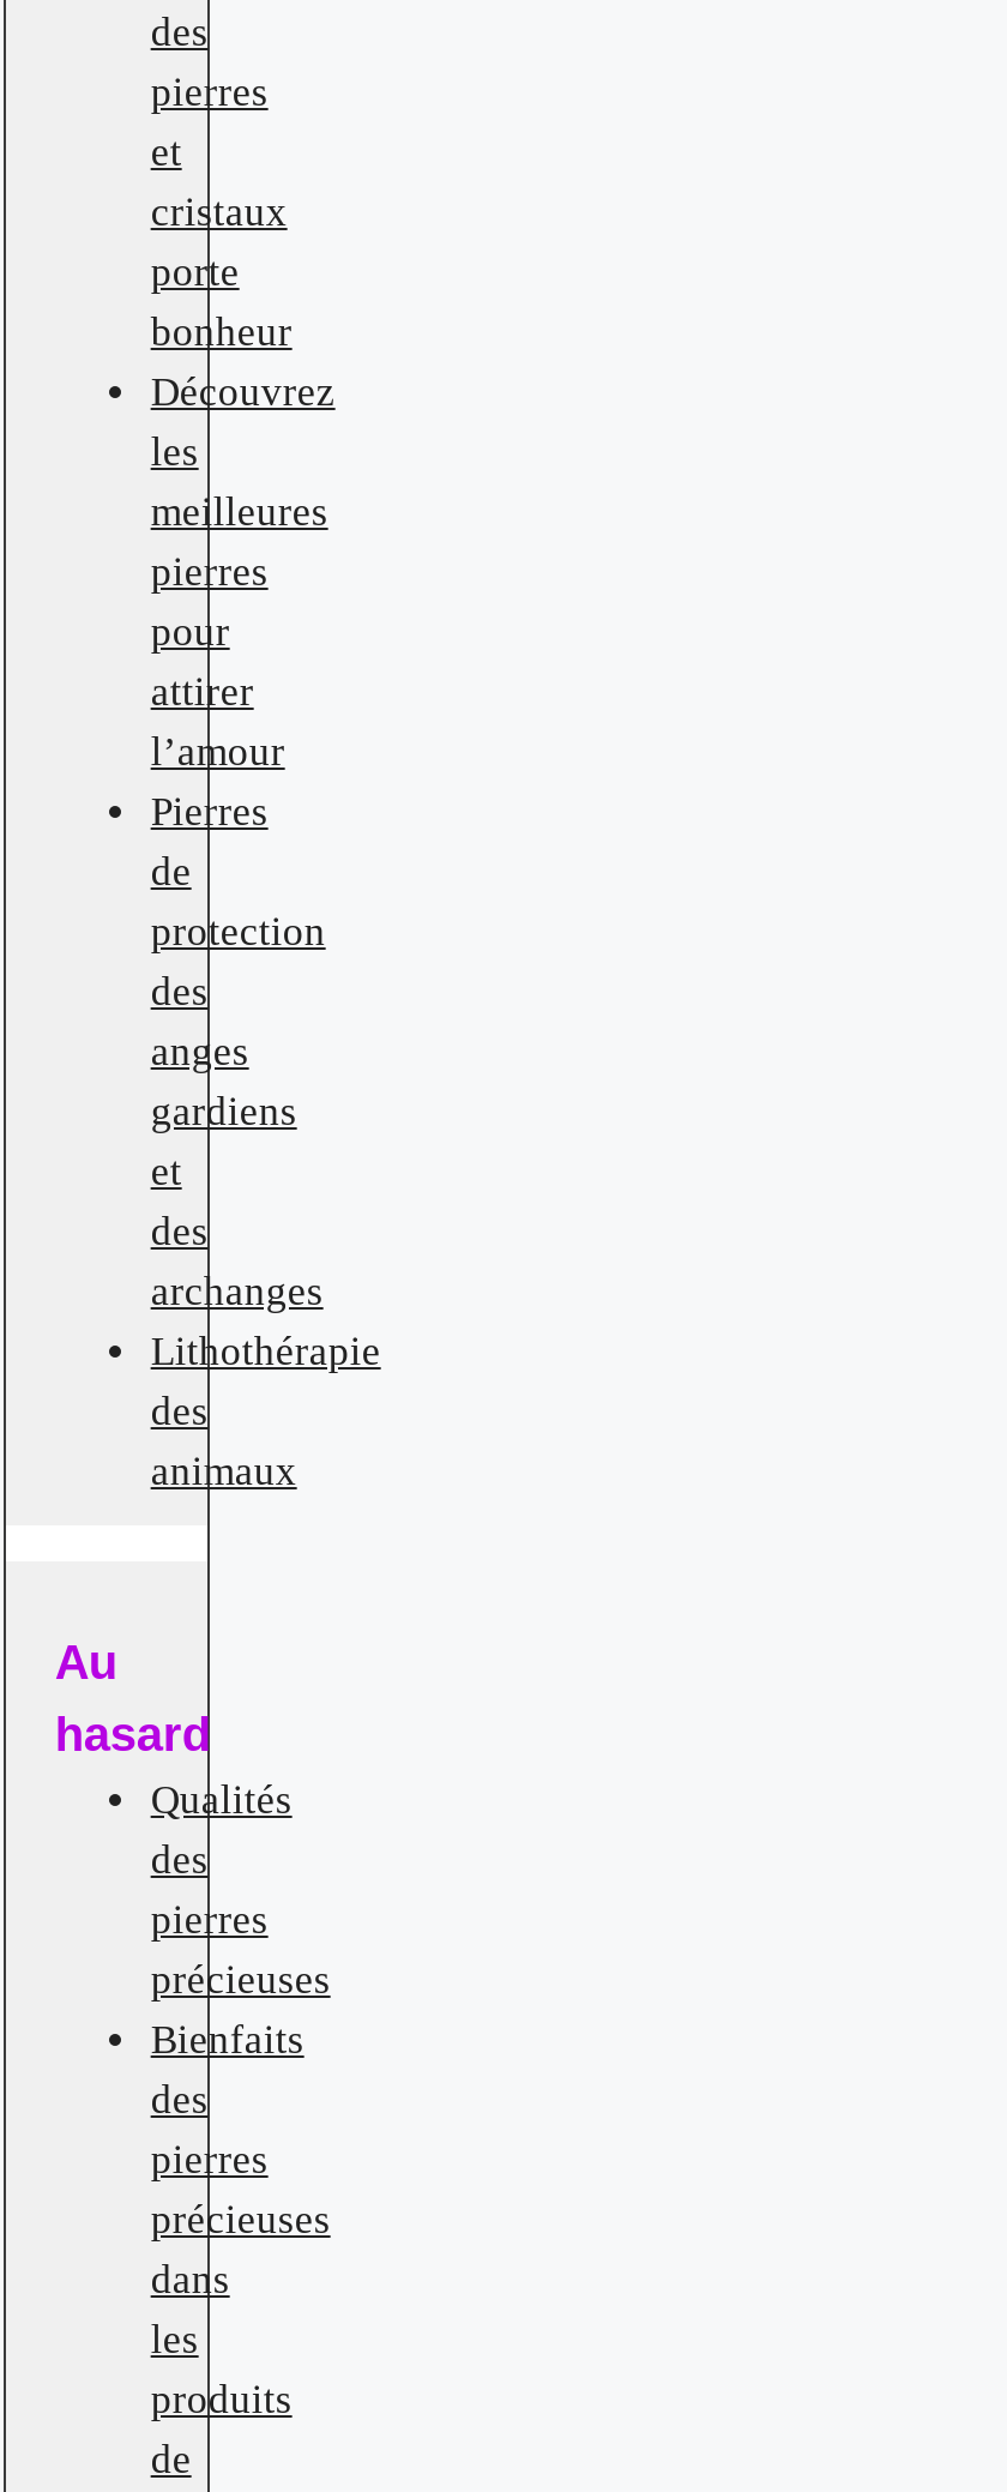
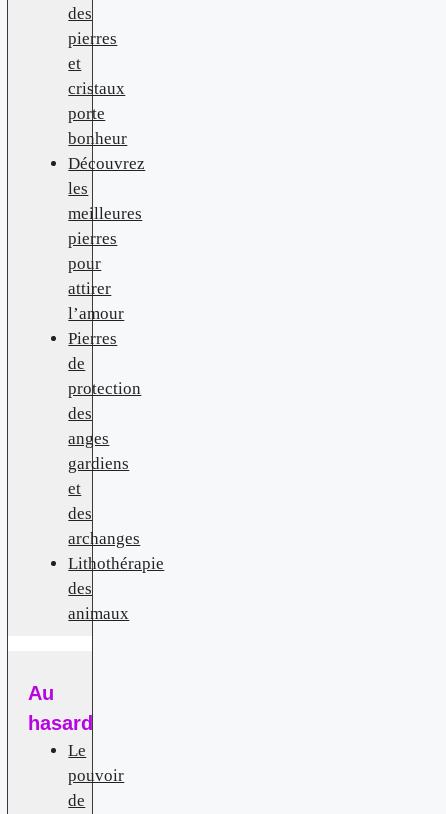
- Qualités
- des
- pierres
- précieuses
- Bienfaits
- des
- pierres
- précieuses
- dans
- les
- produits
+ Le
+ pouvoir
